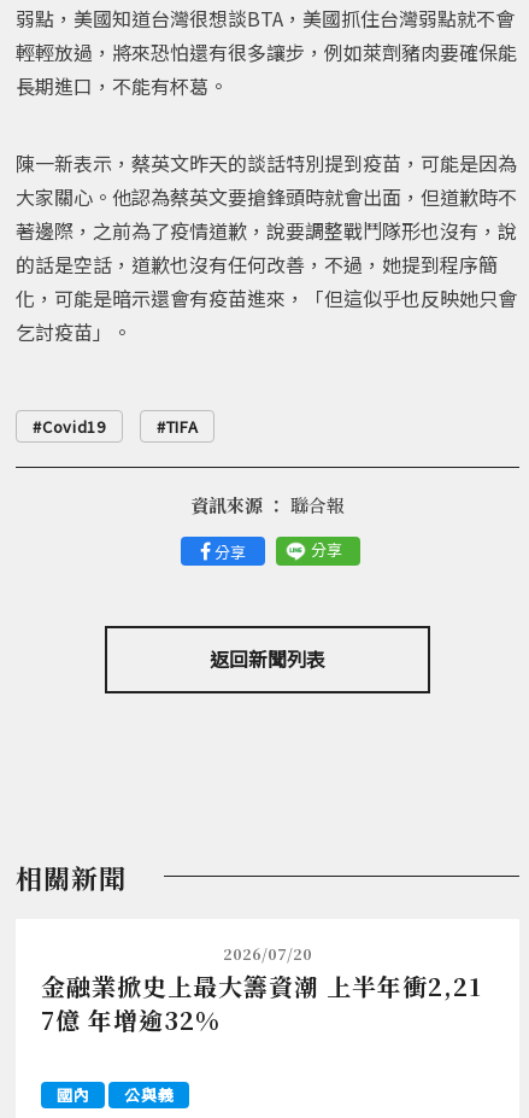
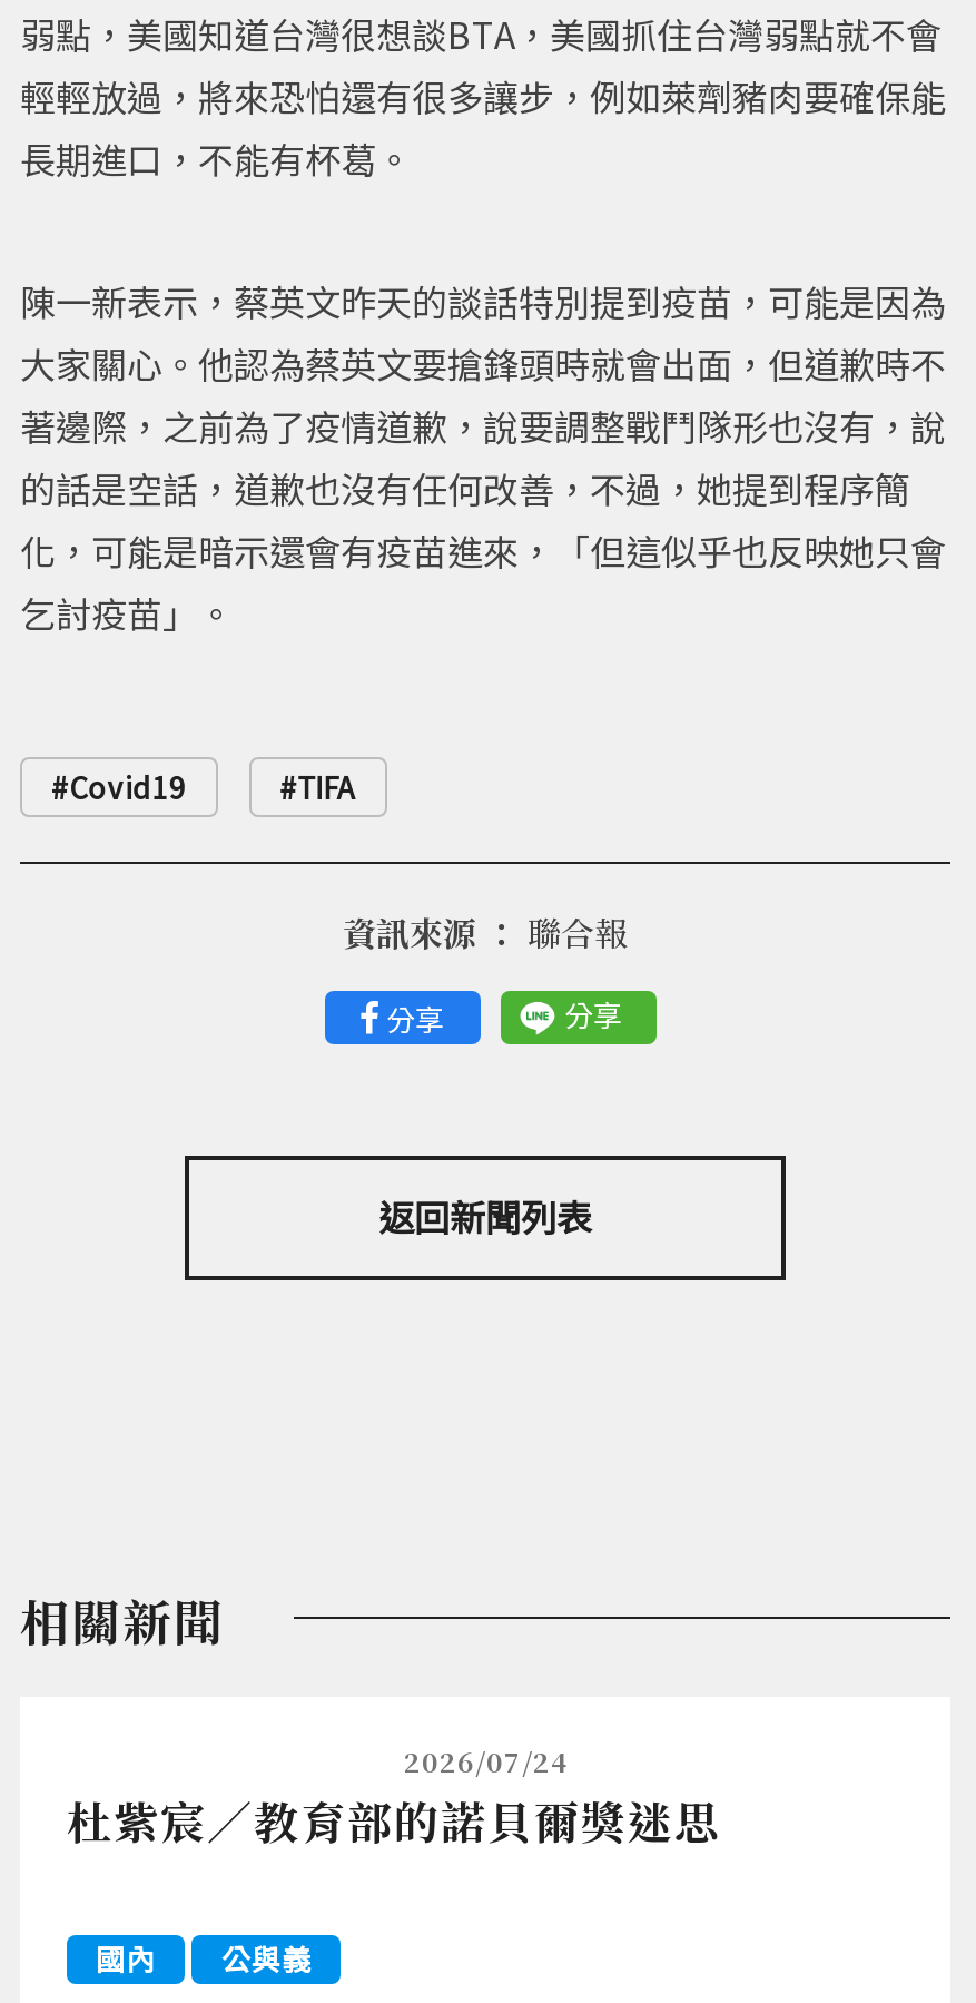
- 2026/07/20
- 金融業掀史上最大籌資潮 上半年衝2,21
- 7億 年增逾32%
+ 2026/07/24
+ 杜紫宸／教育部的諾貝爾獎迷思
